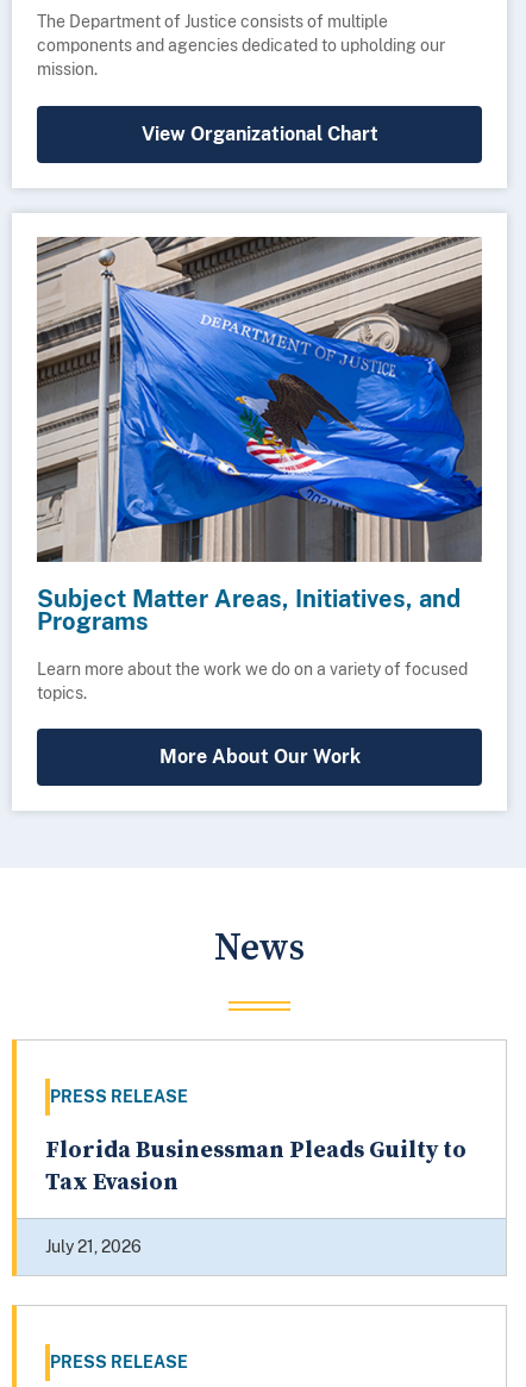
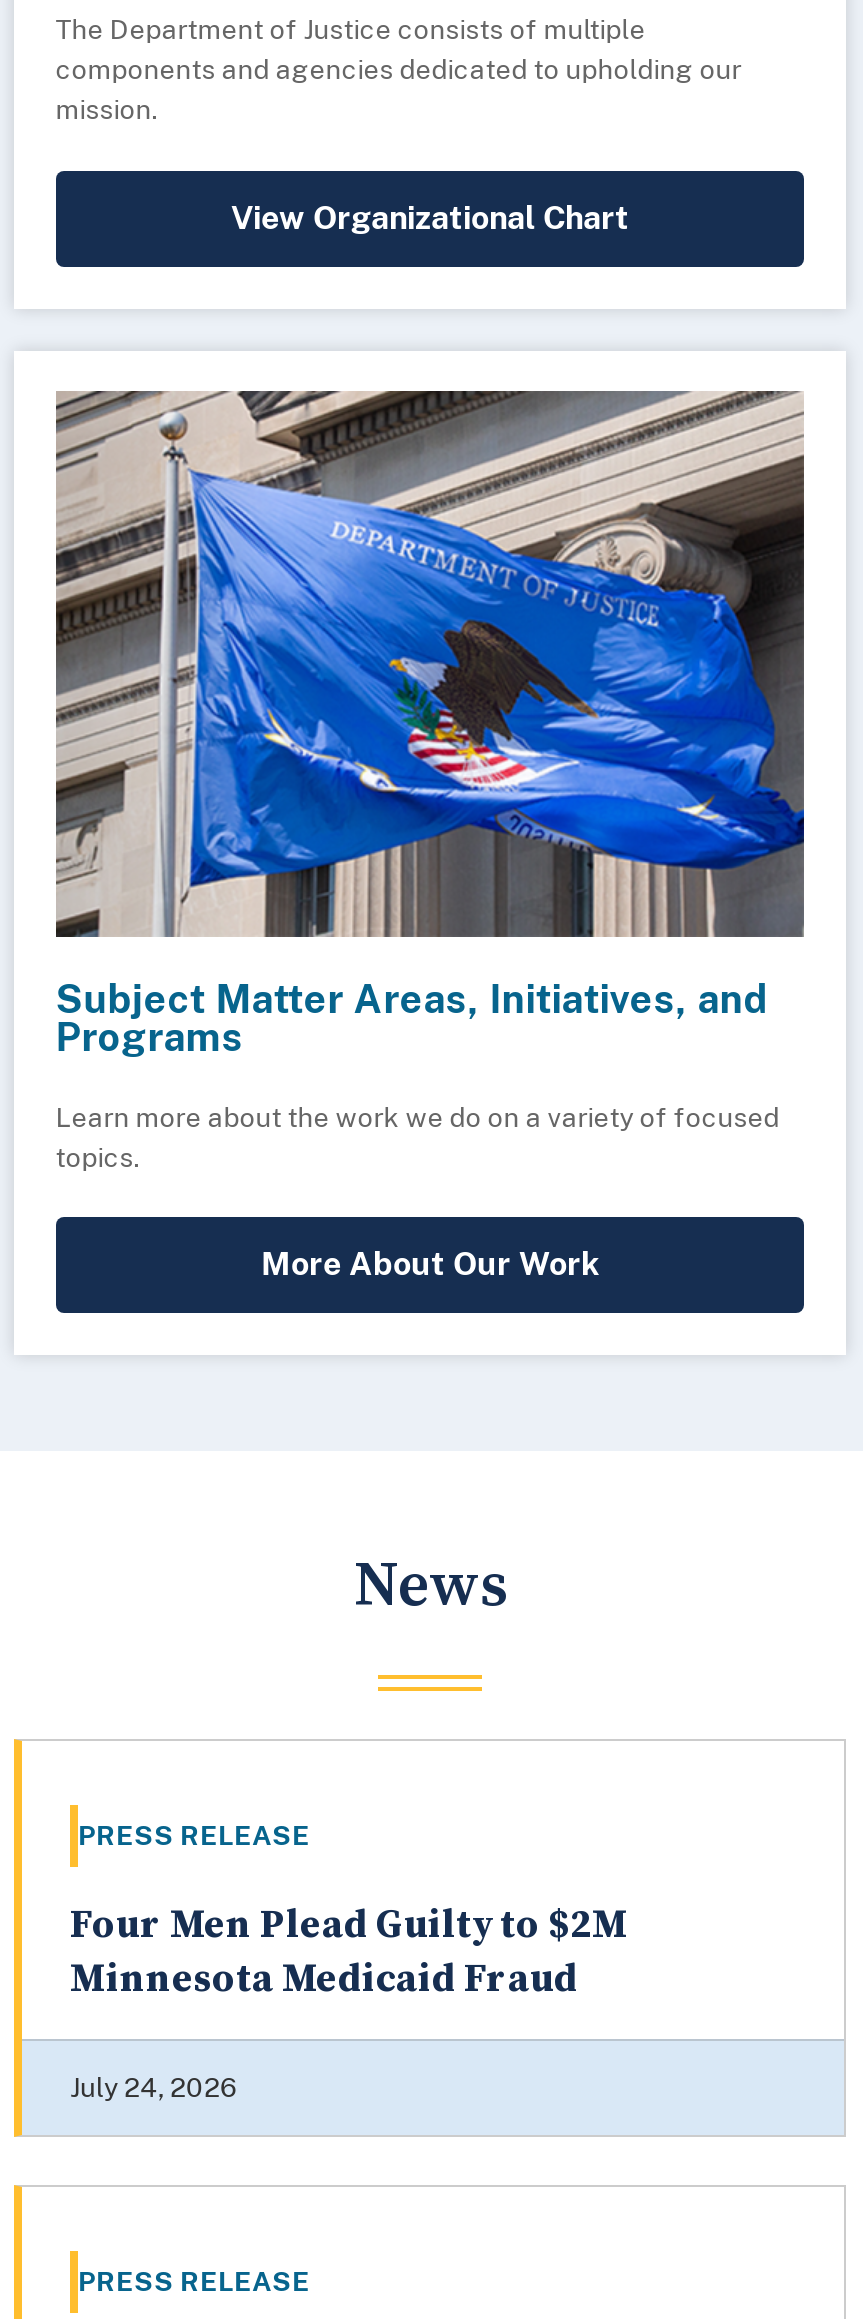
- Florida Businessman Pleads Guilty to
- Tax Evasion
+ Four Men Plead Guilty to $2M
+ Minnesota Medicaid Fraud

- July 21, 2026
+ July 24, 2026
